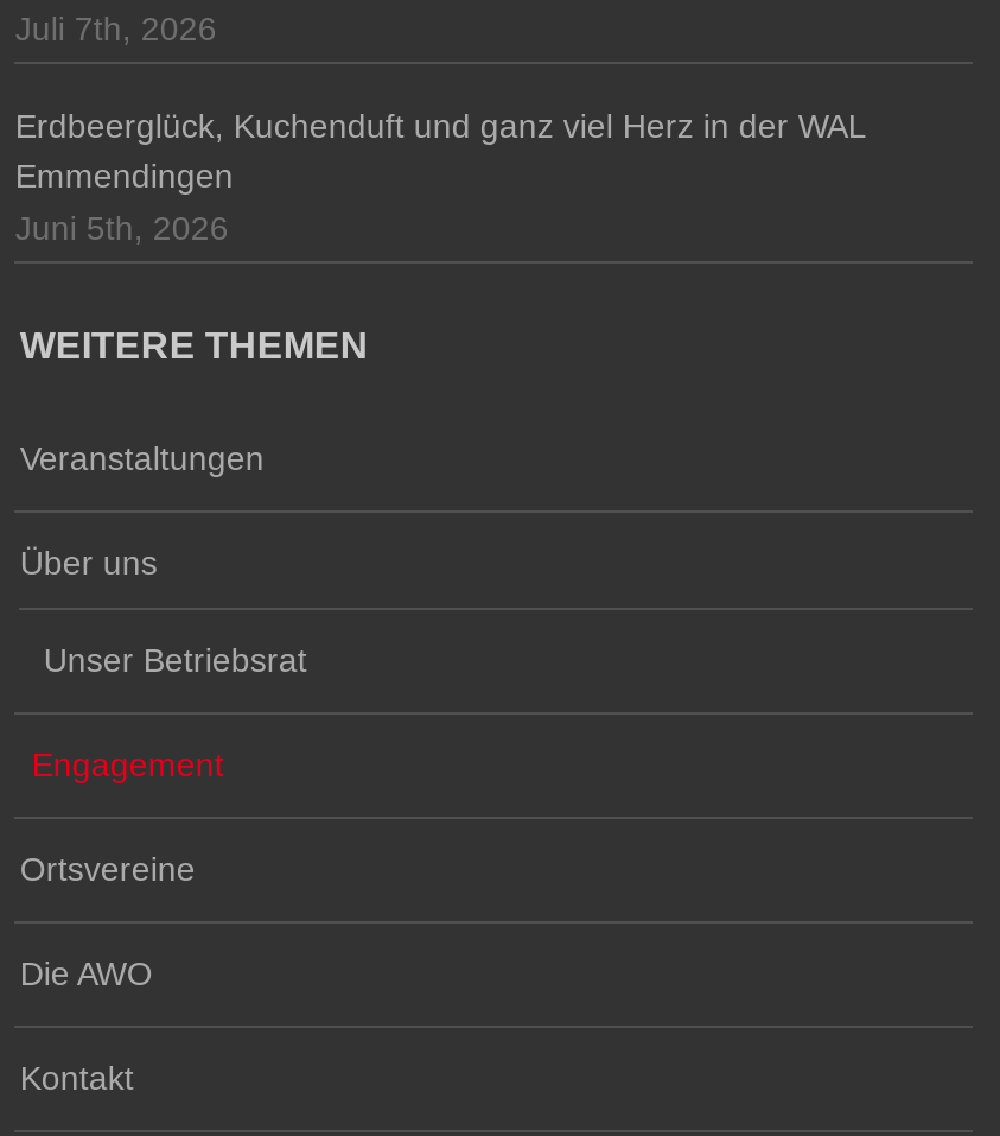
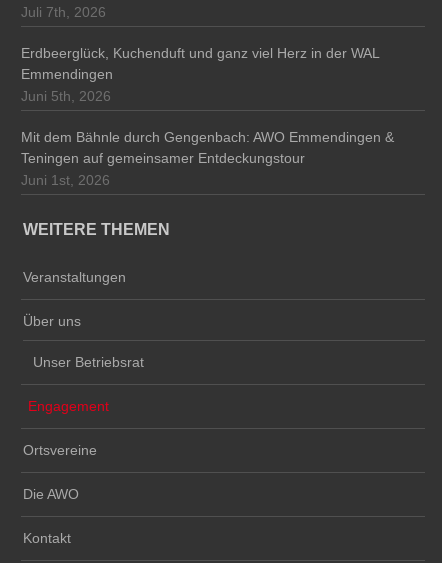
+ Mit dem Bähnle durch Gengenbach: AWO Emmendingen &
+ Teningen auf gemeinsamer Entdeckungstour
+ Juni 1st, 2026
